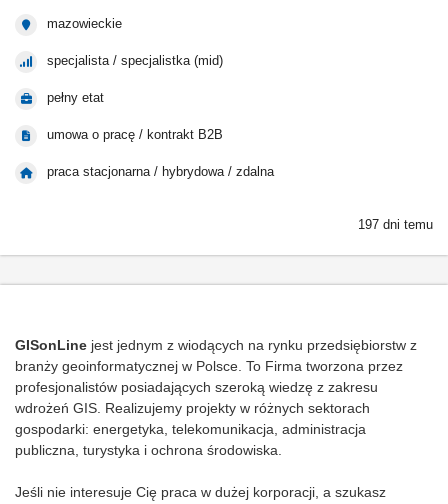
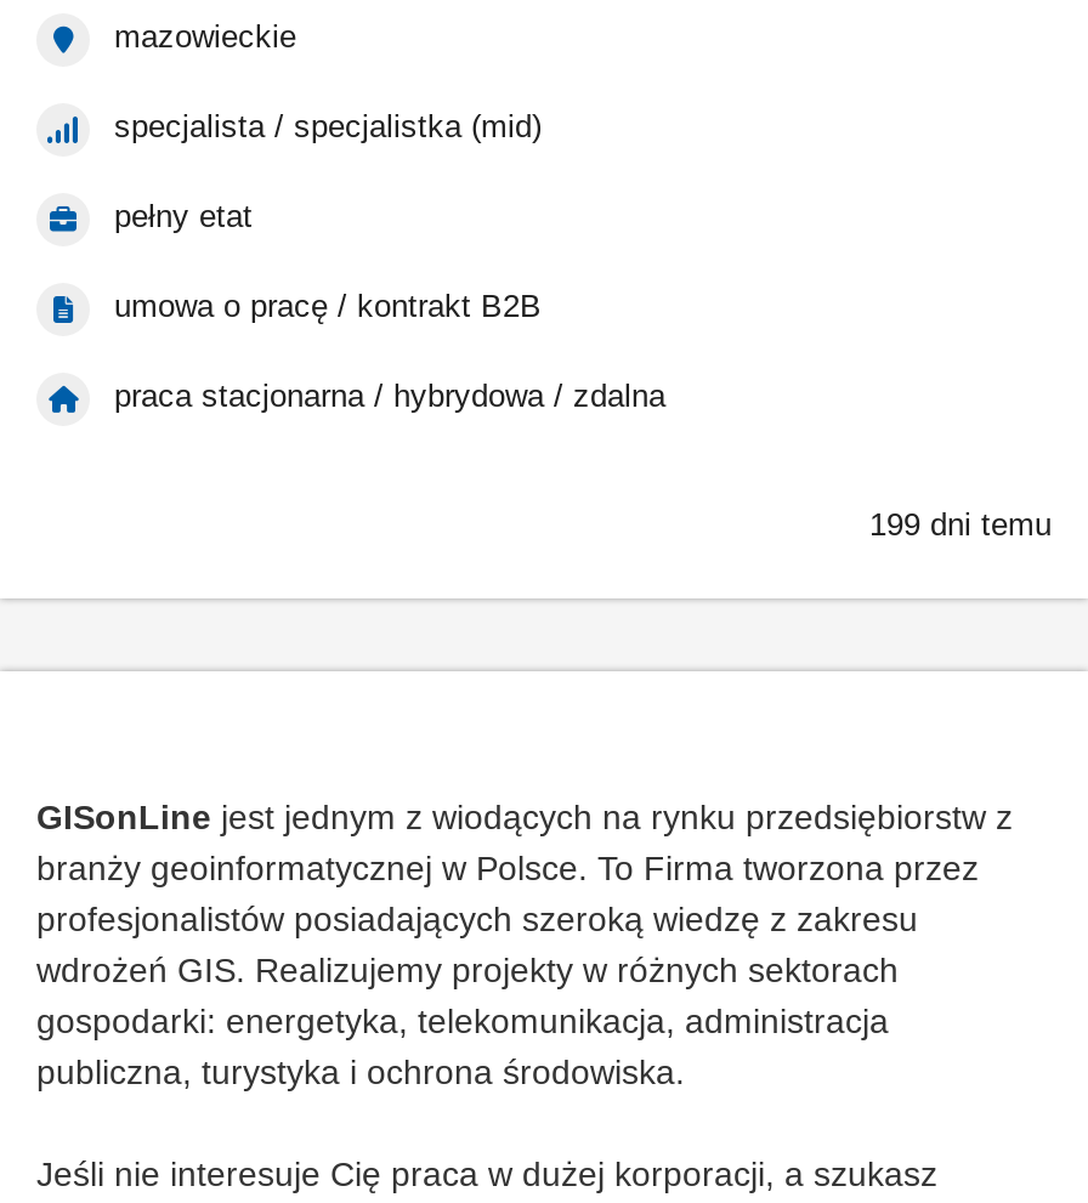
- 197 dni temu
+ 199 dni temu
